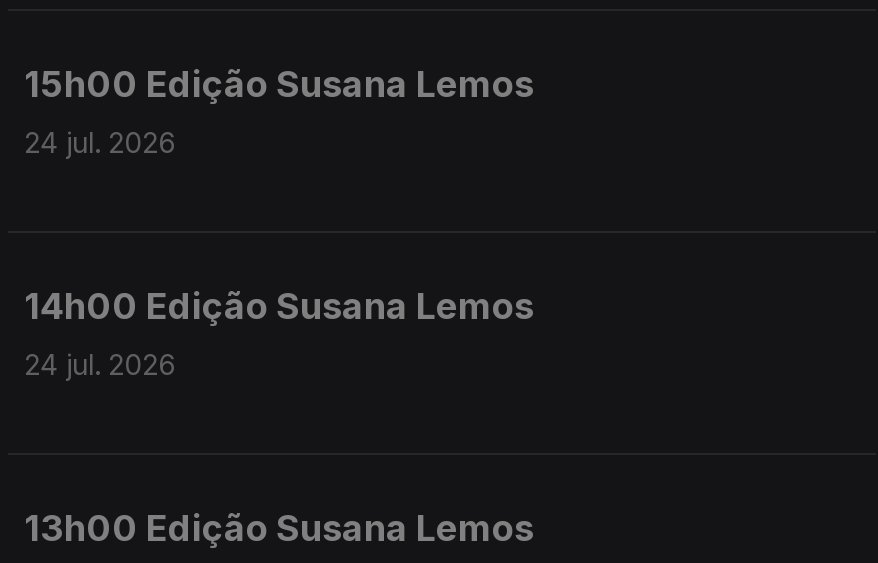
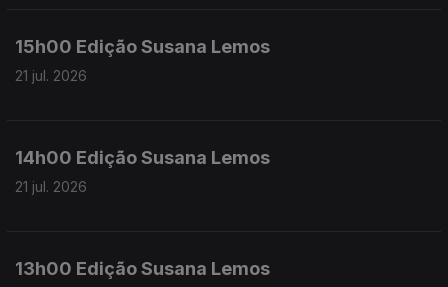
- 24 jul. 2026
+ 21 jul. 2026

- 24 jul. 2026
+ 21 jul. 2026
